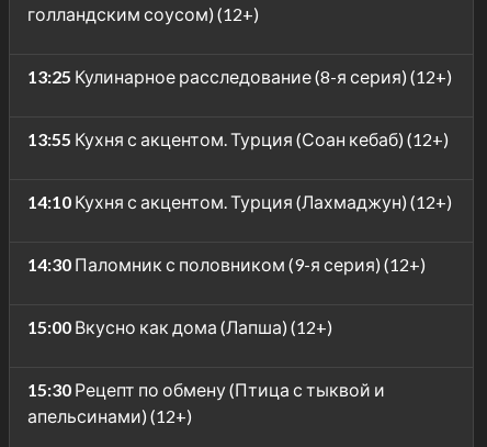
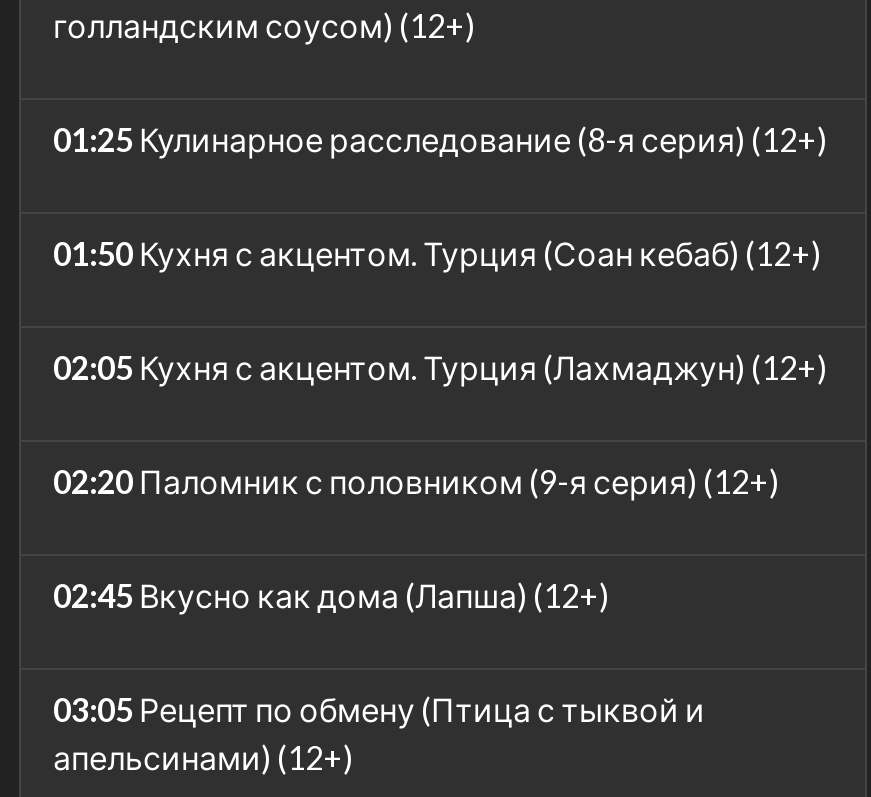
- 13:25 Кулинарное расследование (8-я серия) (12+)
+ 01:25 Кулинарное расследование (8-я серия) (12+)

- 13:55 Кухня с акцентом. Турция (Соан кебаб) (12+)
+ 01:50 Кухня с акцентом. Турция (Соан кебаб) (12+)

- 14:10 Кухня с акцентом. Турция (Лахмаджун) (12+)
+ 02:05 Кухня с акцентом. Турция (Лахмаджун) (12+)

- 14:30 Паломник с половником (9-я серия) (12+)
+ 02:20 Паломник с половником (9-я серия) (12+)

- 15:00 Вкусно как дома (Лапша) (12+)
+ 02:45 Вкусно как дома (Лапша) (12+)

- 15:30 Рецепт по обмену (Птица с тыквой и
+ 03:05 Рецепт по обмену (Птица с тыквой и
